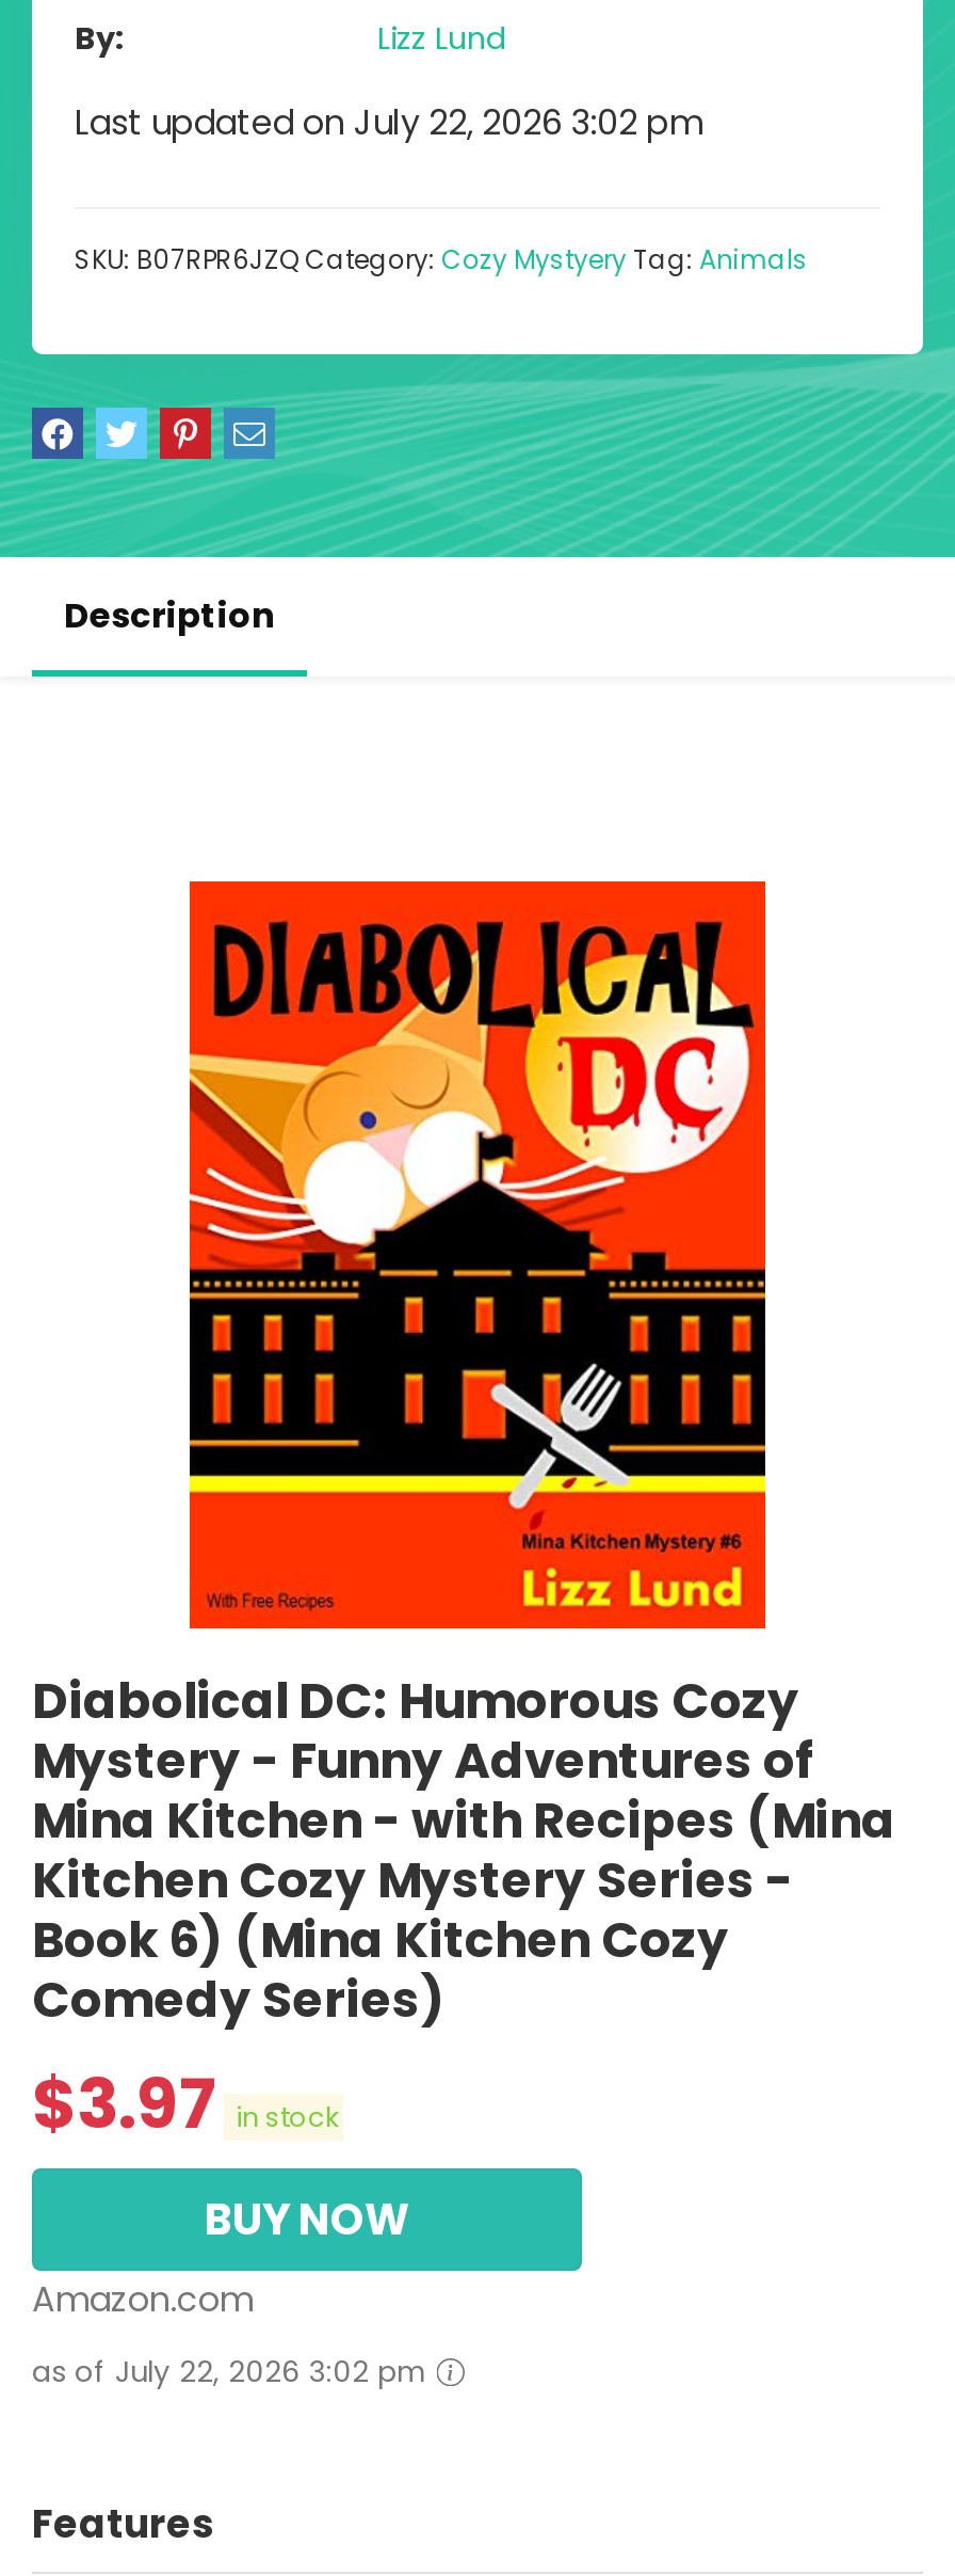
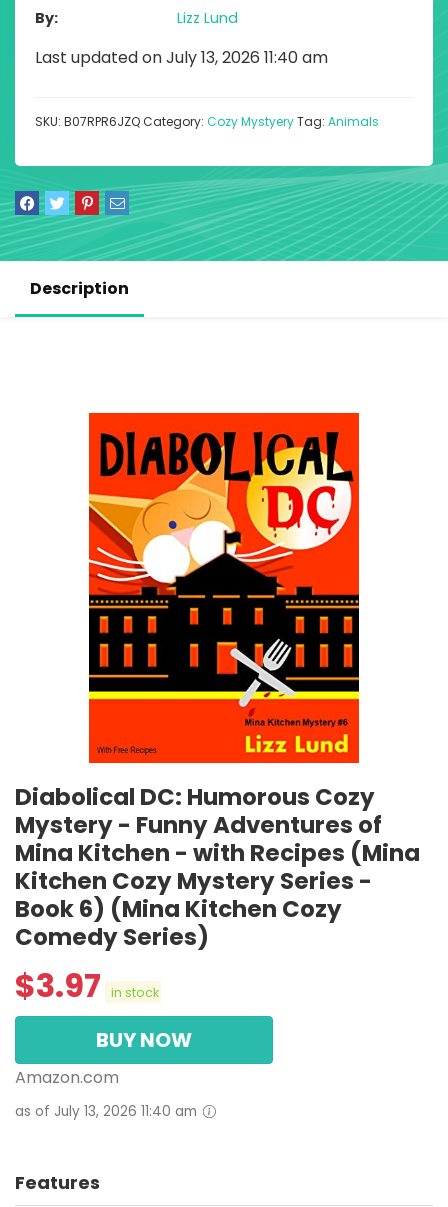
- Last updated on July 22, 2026 3:02 pm
+ Last updated on July 13, 2026 11:40 am

- as of July 22, 2026 3:02 pm
+ as of July 13, 2026 11:40 am
